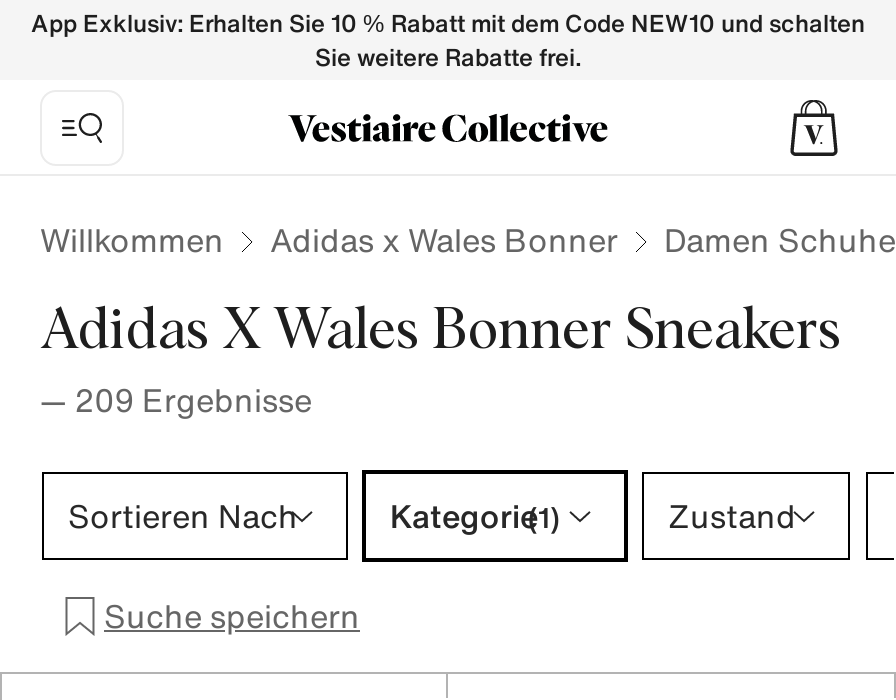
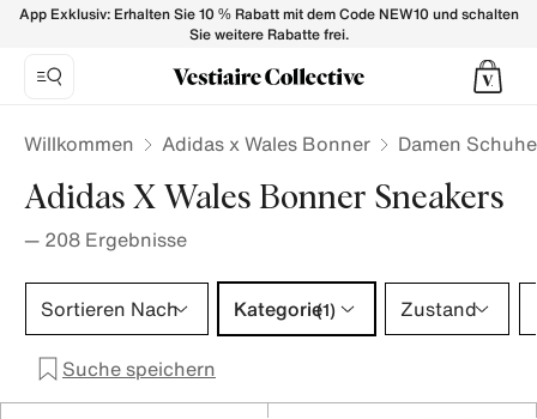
- — 209 Ergebnisse
+ — 208 Ergebnisse
